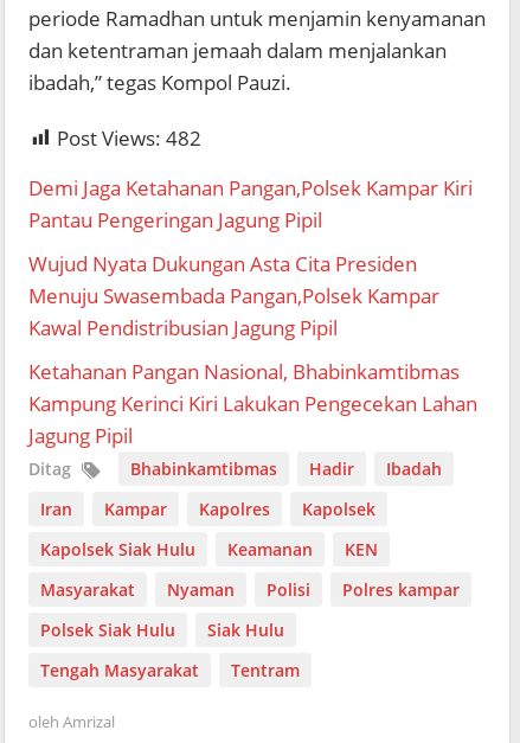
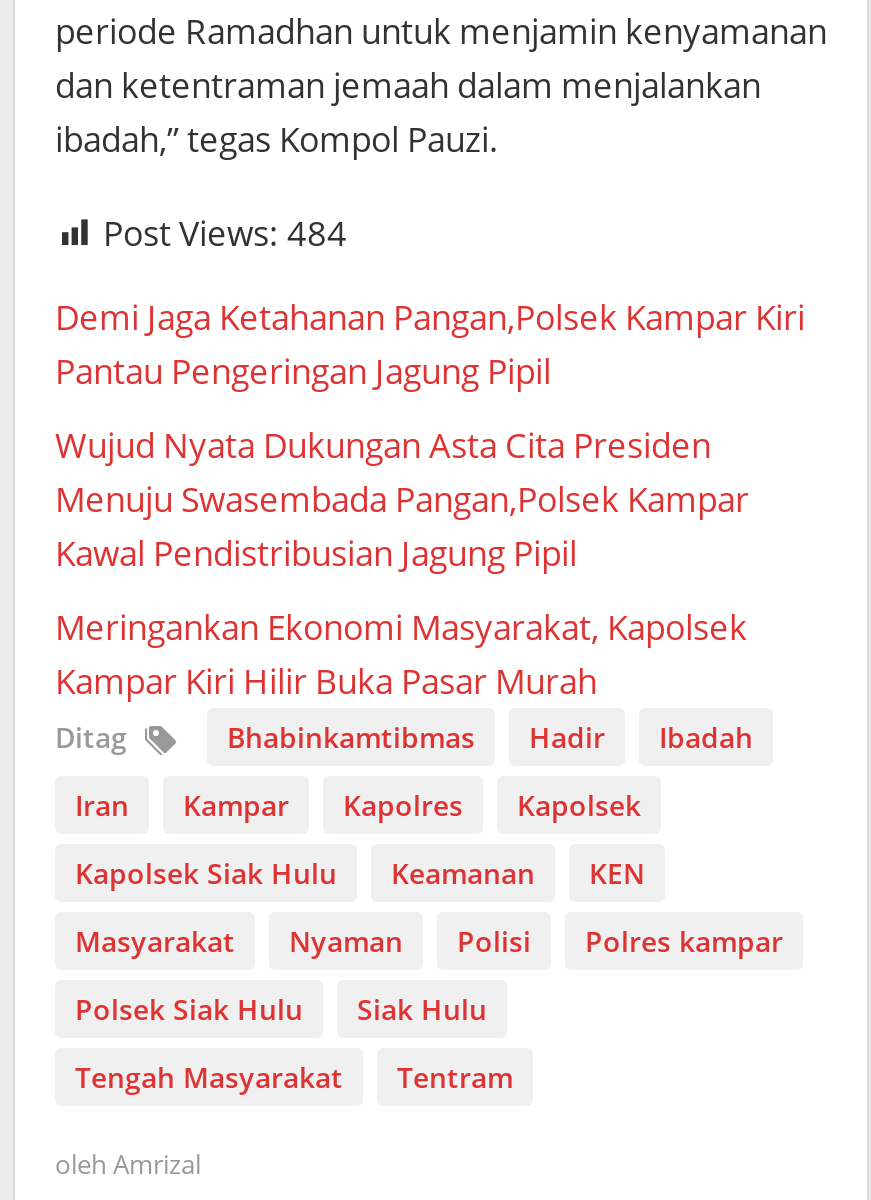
- Post Views: 482
+ Post Views: 484

- Ketahanan Pangan Nasional, Bhabinkamtibmas
- Kampung Kerinci Kiri Lakukan Pengecekan Lahan
- Jagung Pipil
+ Meringankan Ekonomi Masyarakat, Kapolsek
+ Kampar Kiri Hilir Buka Pasar Murah
